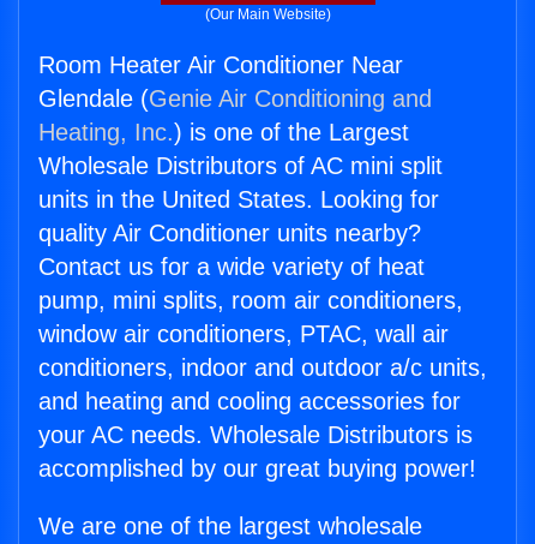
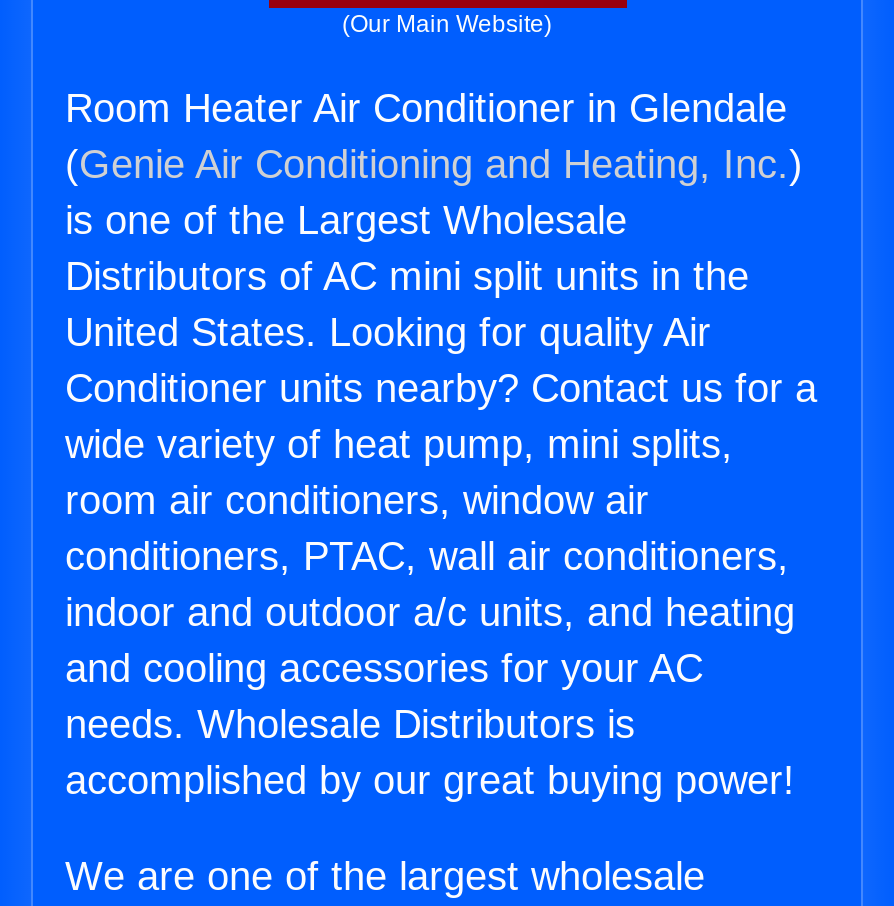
- Room Heater Air Conditioner Near
- Glendale (Genie Air Conditioning and
- Heating, Inc.) is one of the Largest
- Wholesale Distributors of AC mini split
- units in the United States. Looking for
- quality Air Conditioner units nearby?
- Contact us for a wide variety of heat
- pump, mini splits, room air conditioners,
- window air conditioners, PTAC, wall air
- conditioners, indoor and outdoor a/c units,
- and heating and cooling accessories for
- your AC needs. Wholesale Distributors is
+ Room Heater Air Conditioner in Glendale
+ (Genie Air Conditioning and Heating, Inc.)
+ is one of the Largest Wholesale
+ Distributors of AC mini split units in the
+ United States. Looking for quality Air
+ Conditioner units nearby? Contact us for a
+ wide variety of heat pump, mini splits,
+ room air conditioners, window air
+ conditioners, PTAC, wall air conditioners,
+ indoor and outdoor a/c units, and heating
+ and cooling accessories for your AC
+ needs. Wholesale Distributors is
